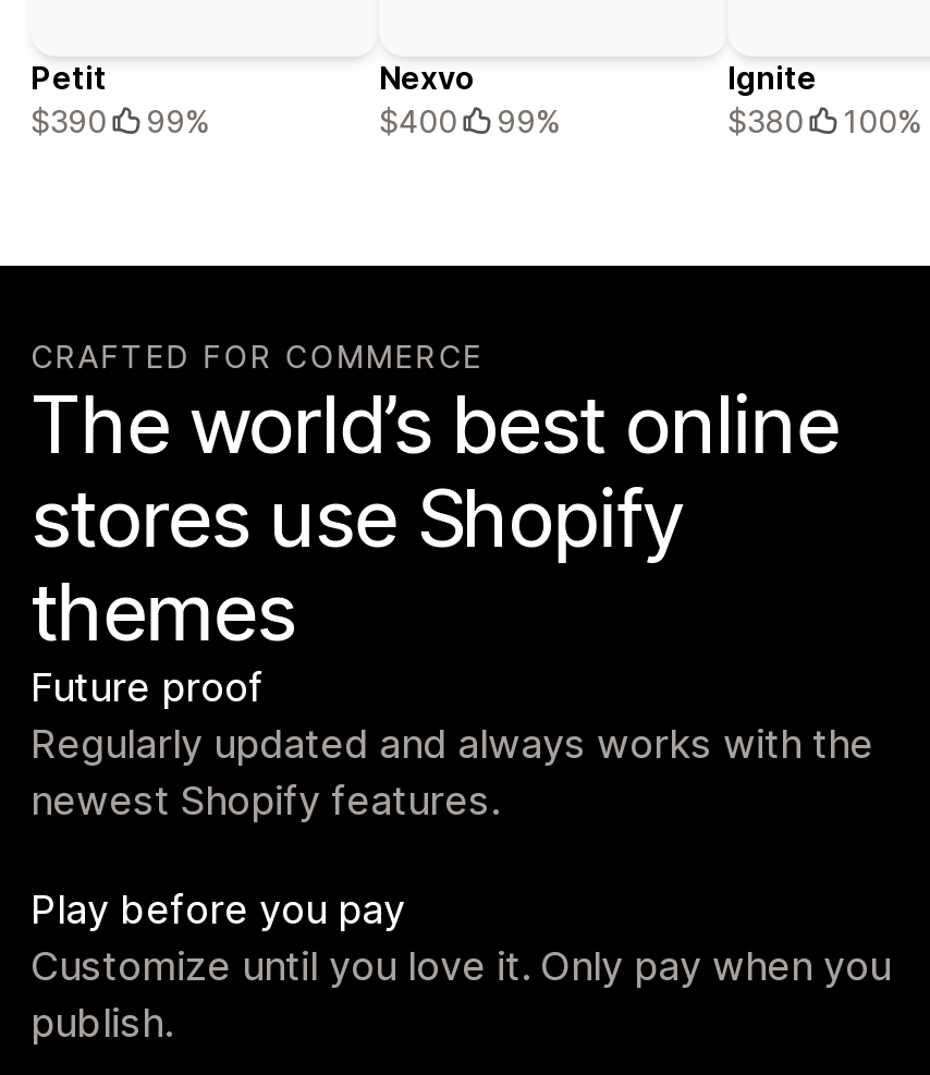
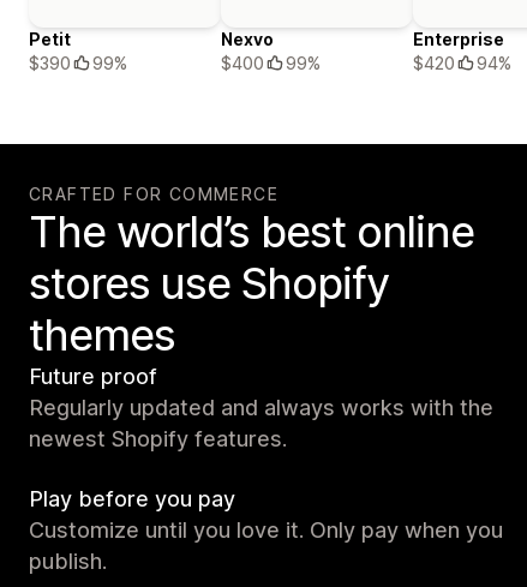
- Ignite
- $380
- 100%
+ Enterprise
+ $420
+ 94%
